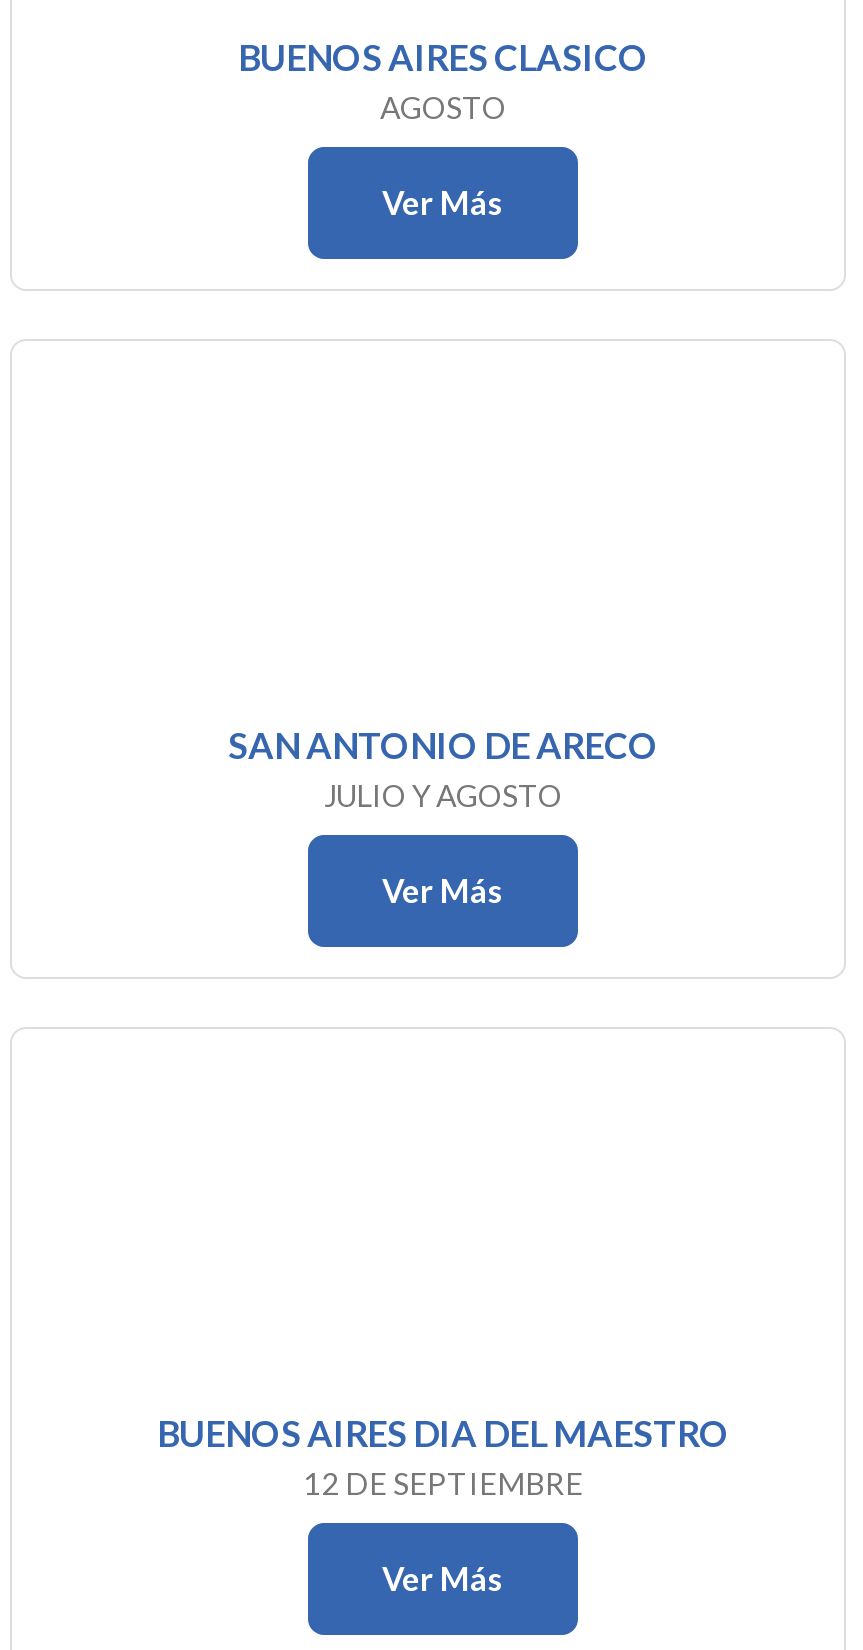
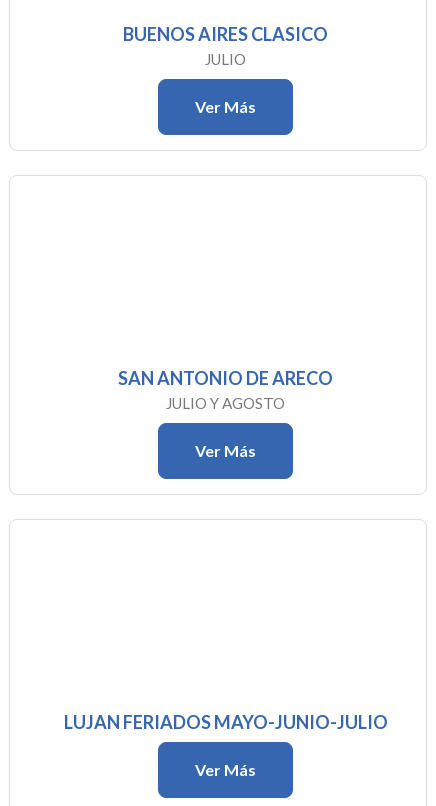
- AGOSTO
+ JULIO

- BUENOS AIRES DIA DEL MAESTRO
- 12 DE SEPTIEMBRE
+ LUJAN FERIADOS MAYO-JUNIO-JULIO
